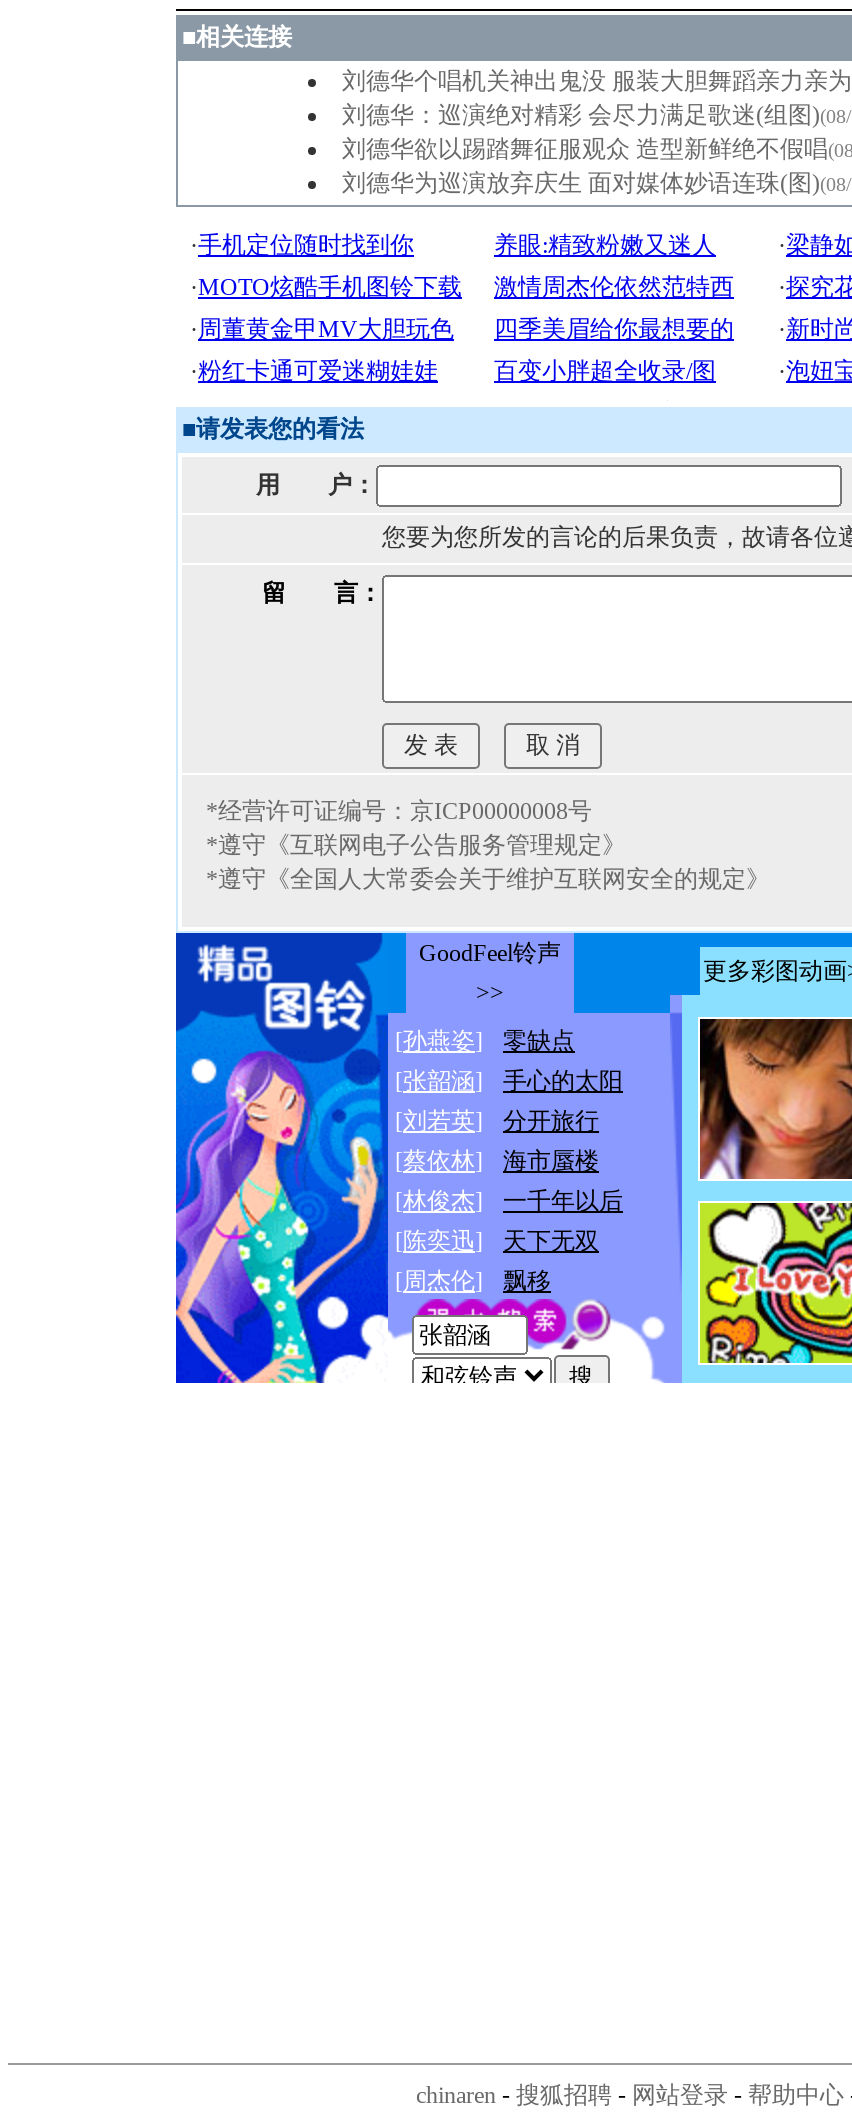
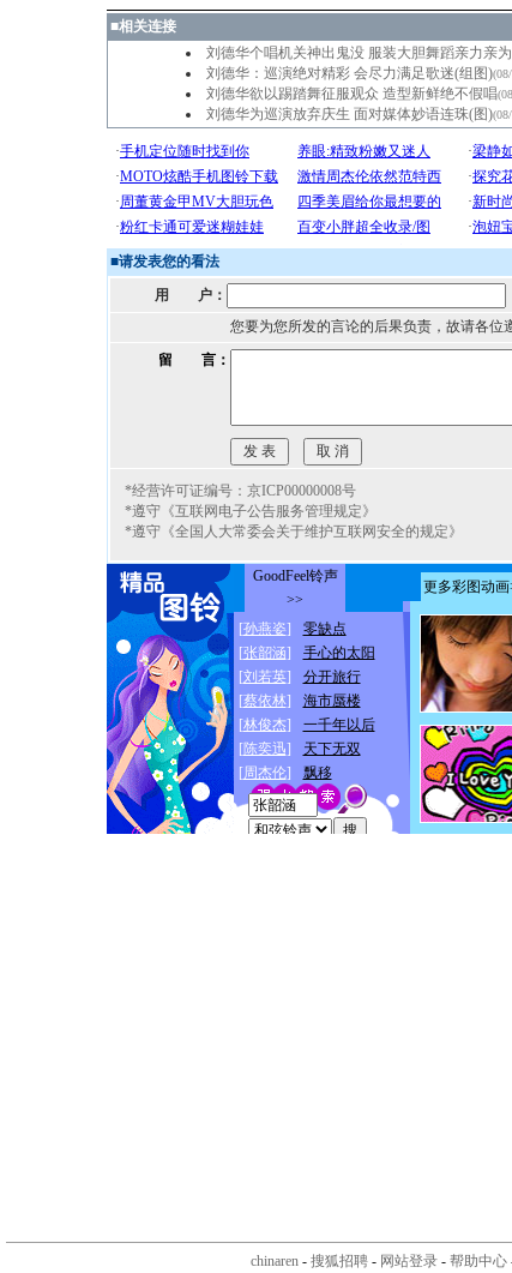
- [image]
+ [image]
